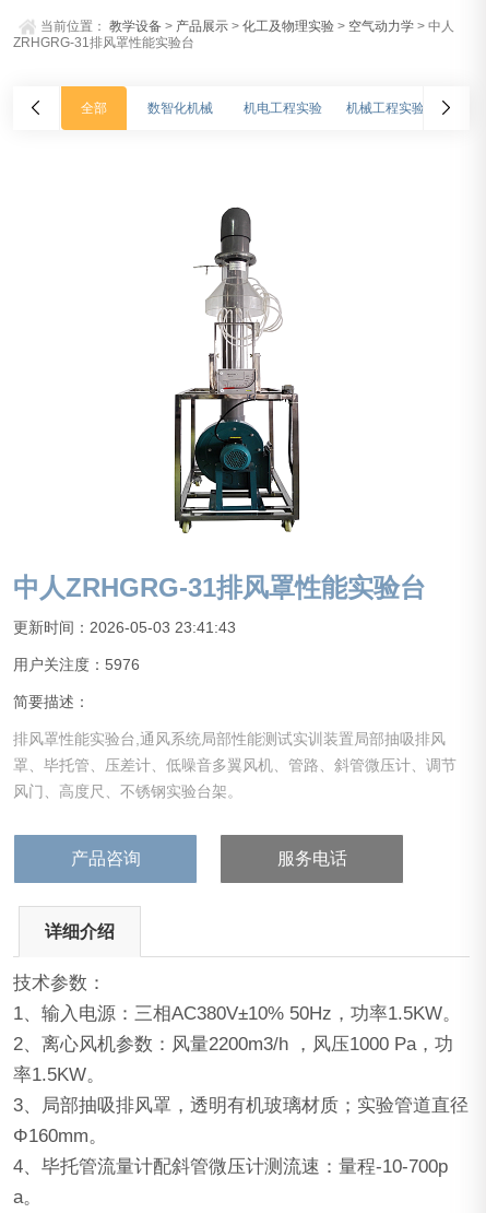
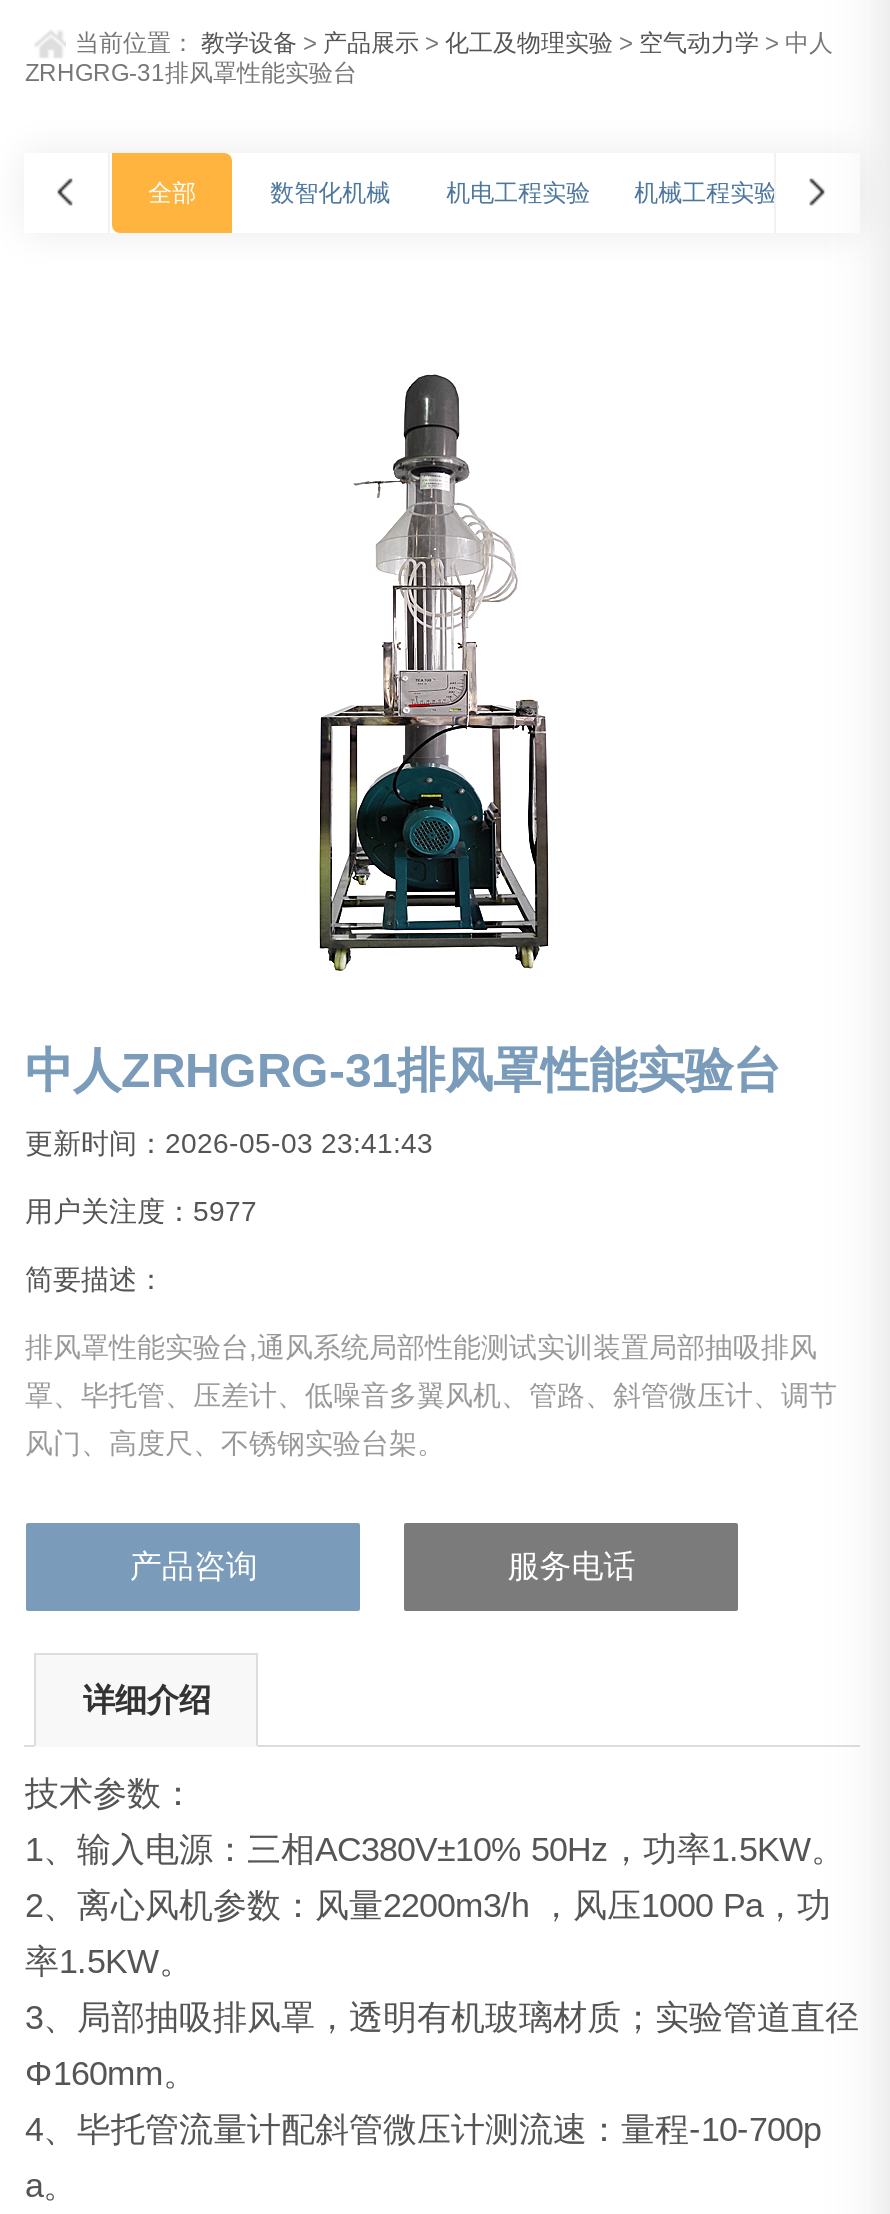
- 用户关注度：5976
+ 用户关注度：5977
